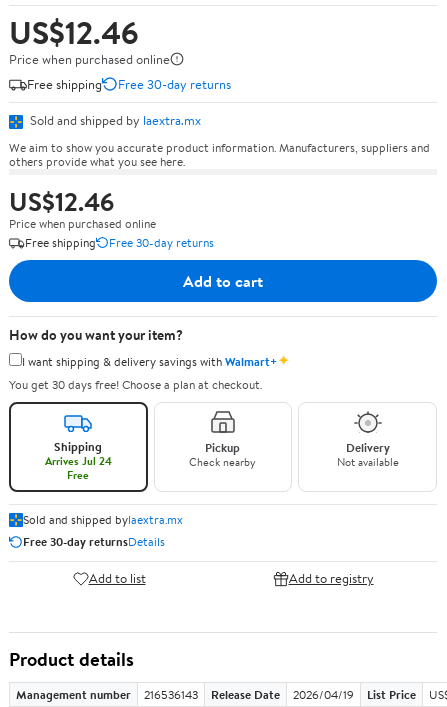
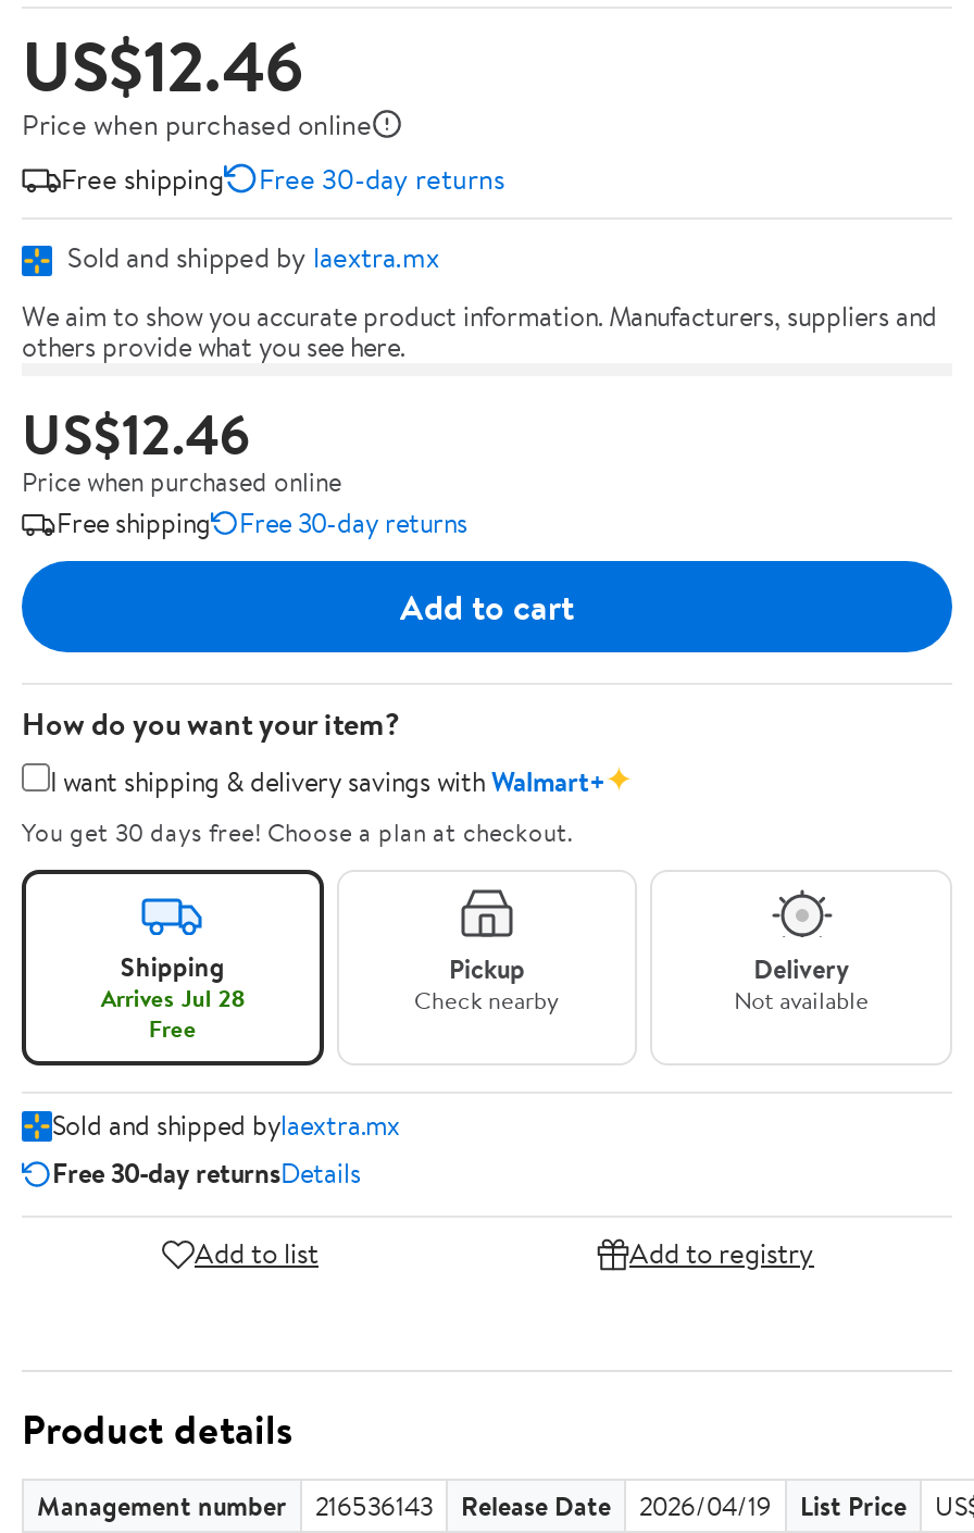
- Arrives Jul 24
+ Arrives Jul 28
